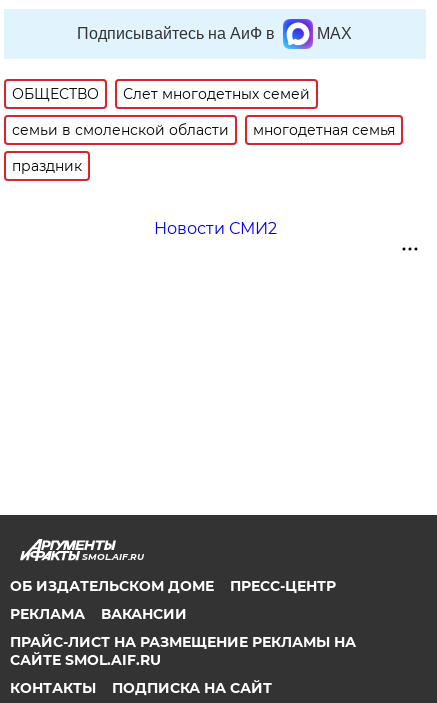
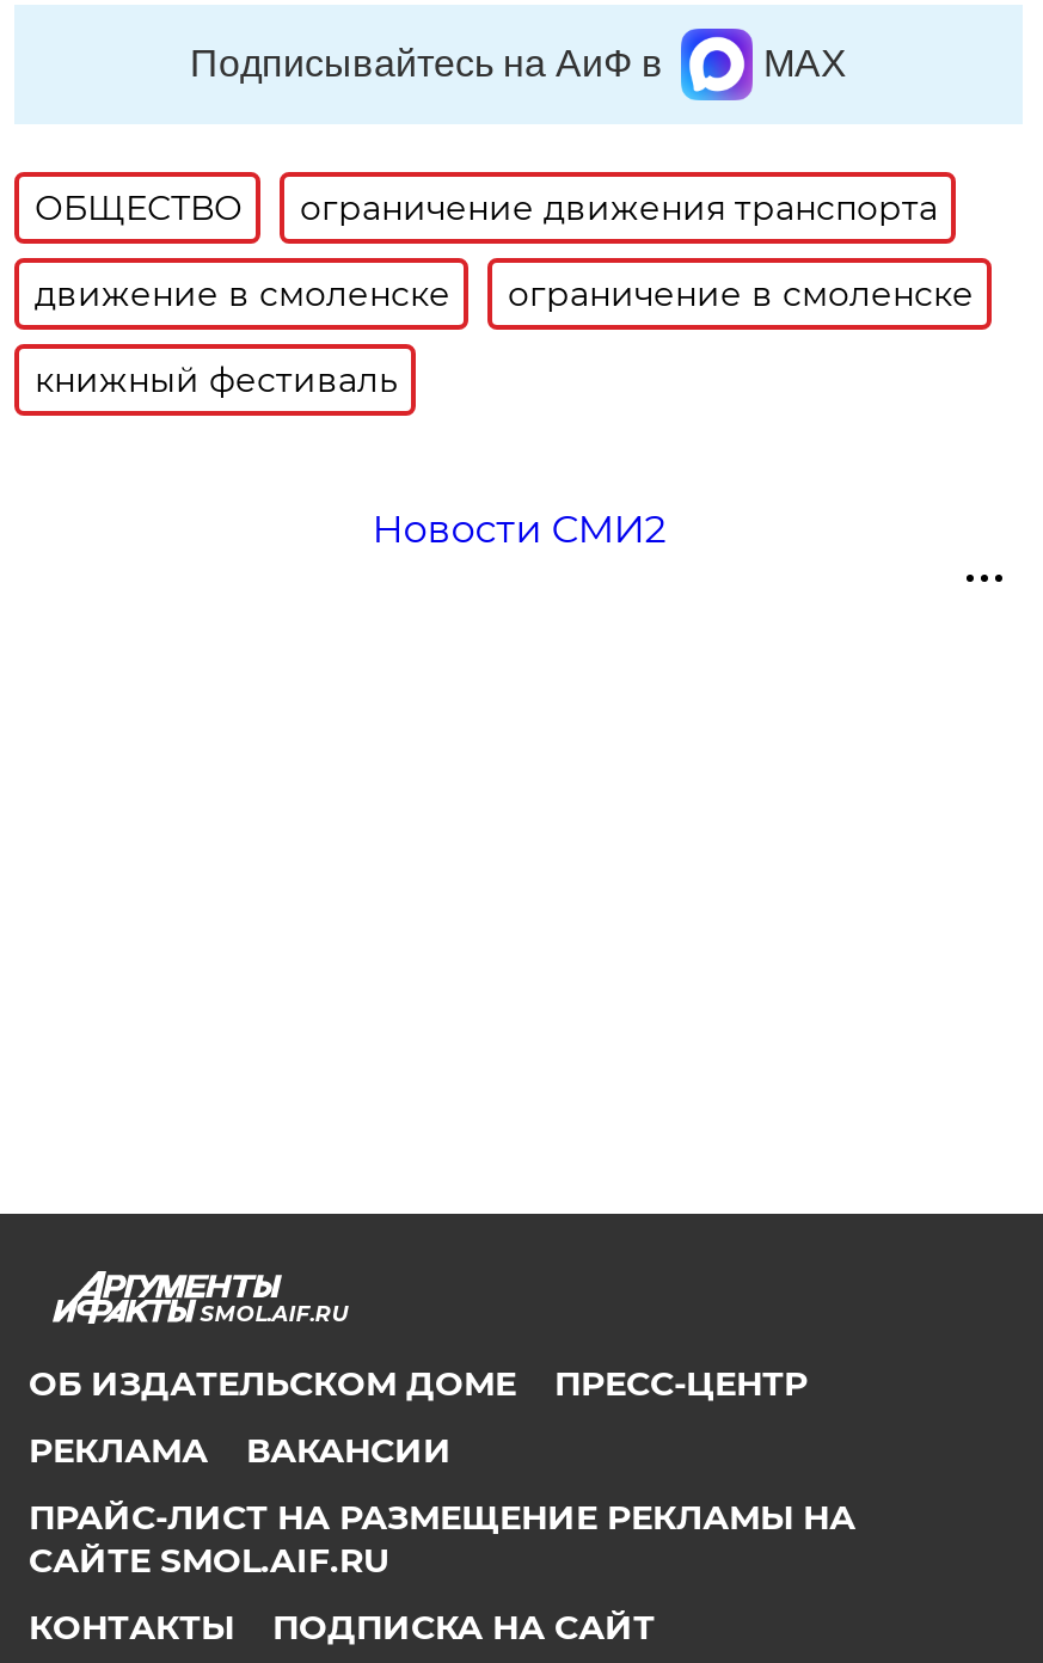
- Слет многодетных семей
+ ограничение движения транспорта

- семьи в смоленской области
- многодетная семья
+ движение в смоленске
+ ограничение в смоленске

- праздник
+ книжный фестиваль
